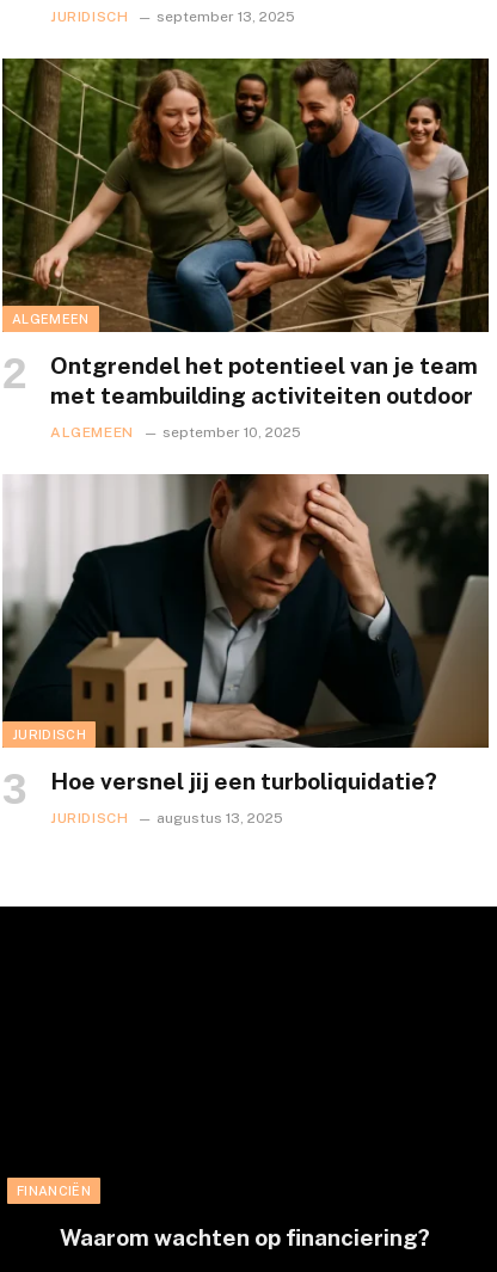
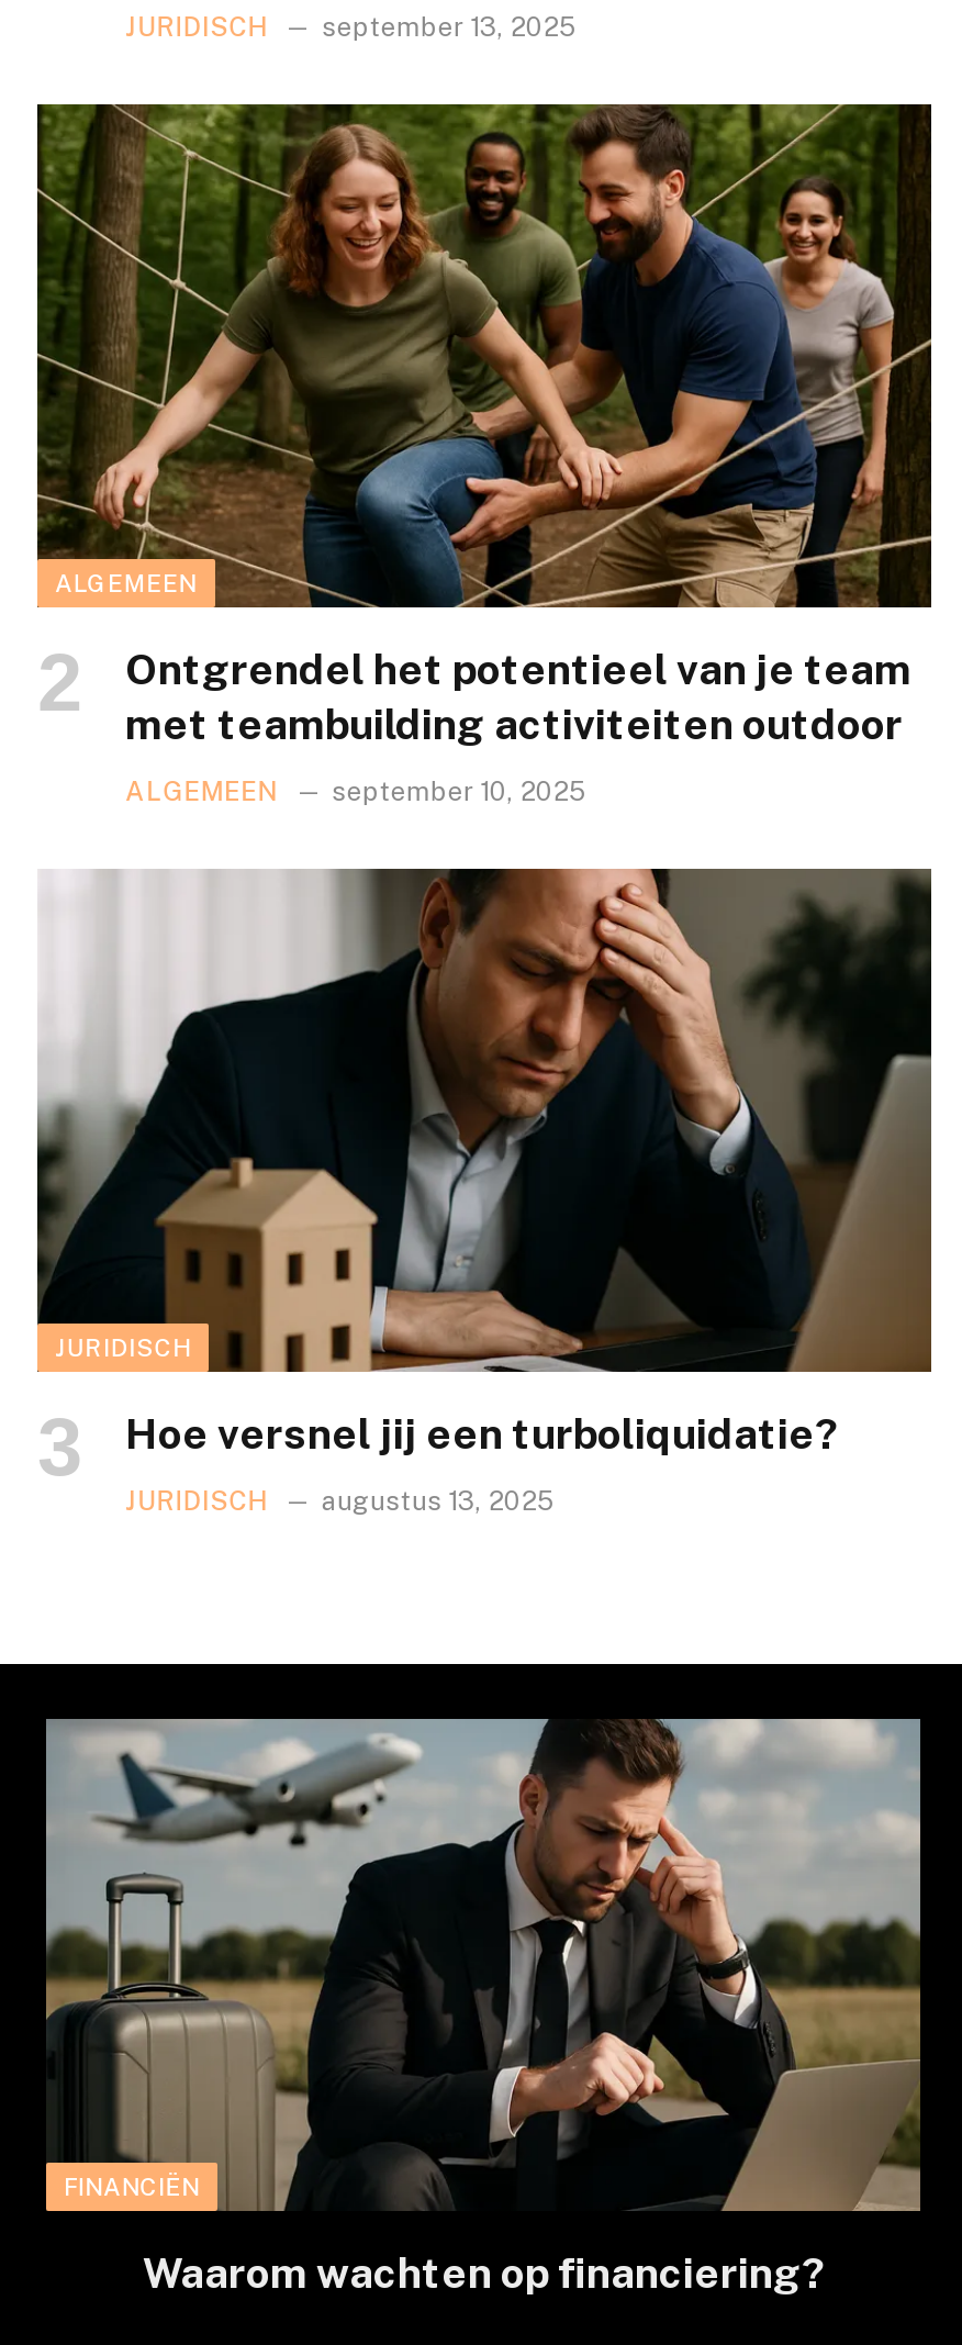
+ [image]
